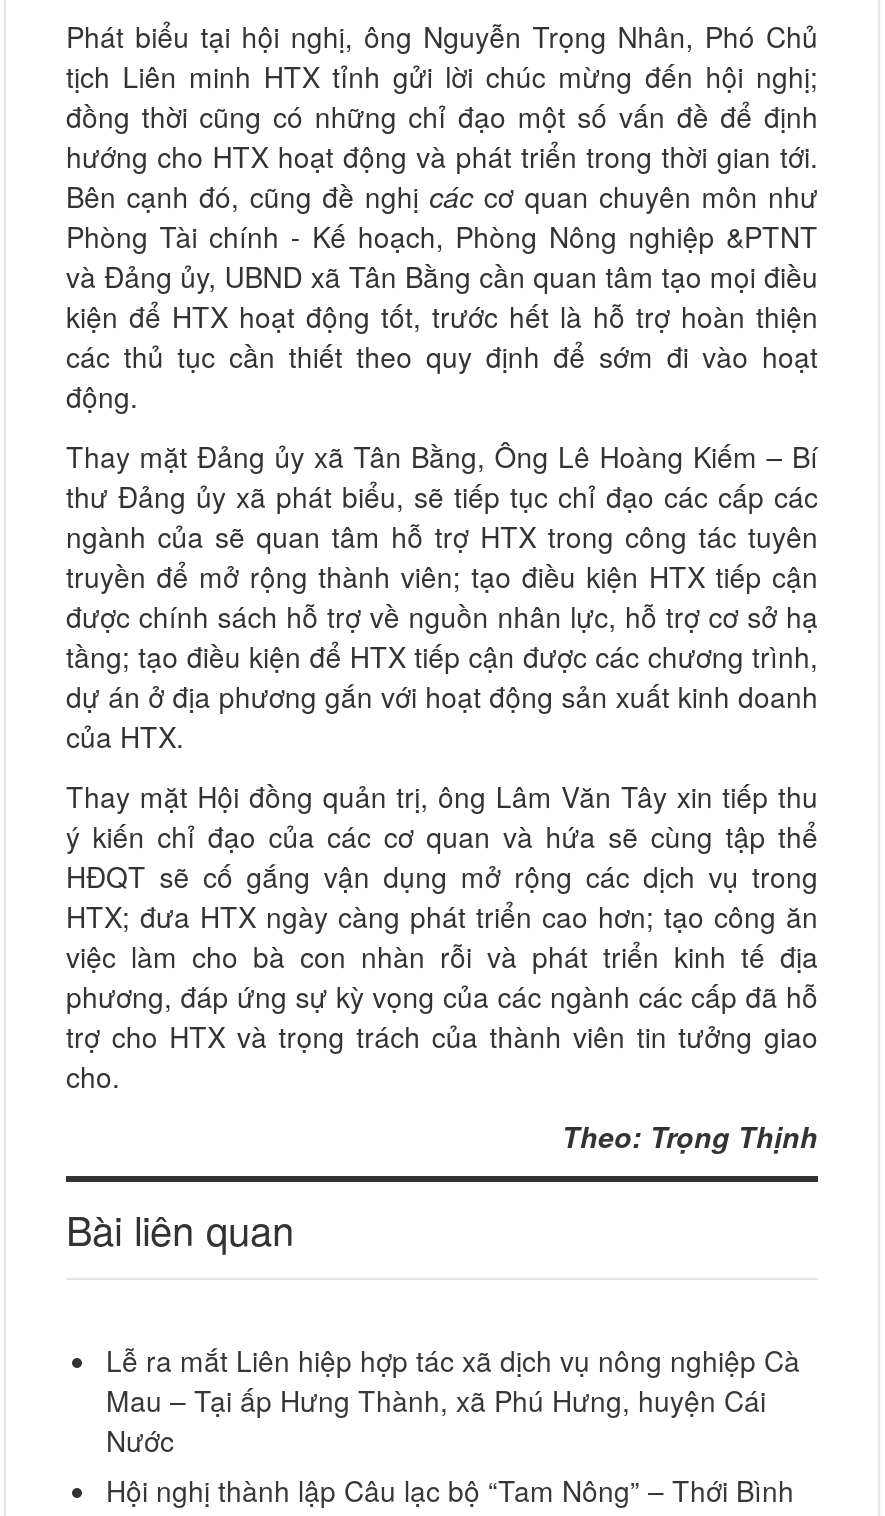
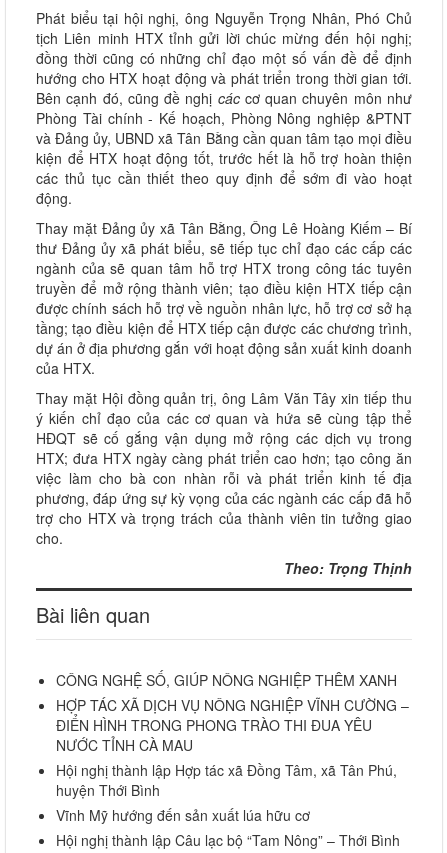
- Lễ ra mắt Liên hiệp hợp tác xã dịch vụ nông nghiệp Cà
- Mau – Tại ấp Hưng Thành, xã Phú Hưng, huyện Cái
- Nước
+ CÔNG NGHỆ SỐ, GIÚP NÔNG NGHIỆP THÊM XANH
+ HỢP TÁC XÃ DỊCH VỤ NÔNG NGHIỆP VĨNH CƯỜNG –
+ ĐIỂN HÌNH TRONG PHONG TRÀO THI ĐUA YÊU
+ NƯỚC TỈNH CÀ MAU
+ Hội nghị thành lập Hợp tác xã Đồng Tâm, xã Tân Phú,
+ huyện Thới Bình
+ Vĩnh Mỹ hướng đến sản xuất lúa hữu cơ
